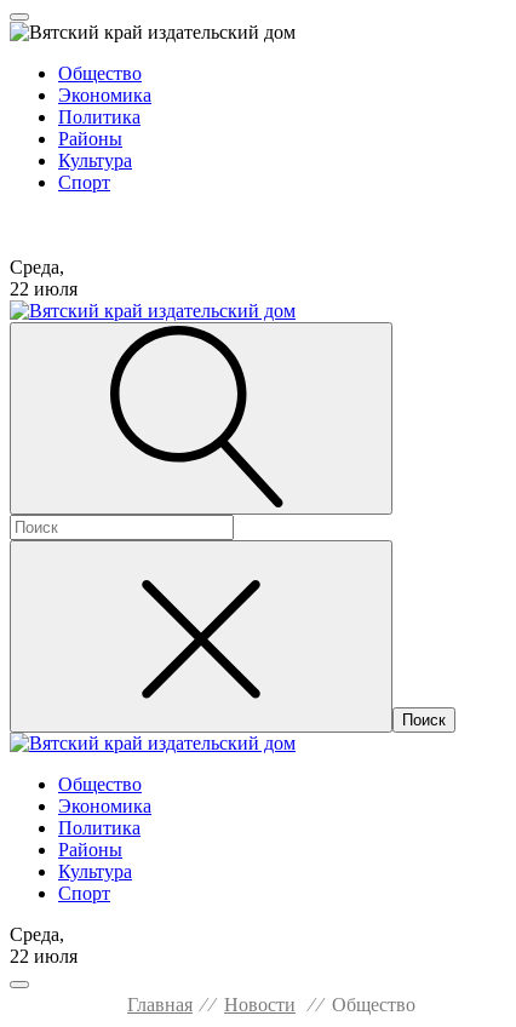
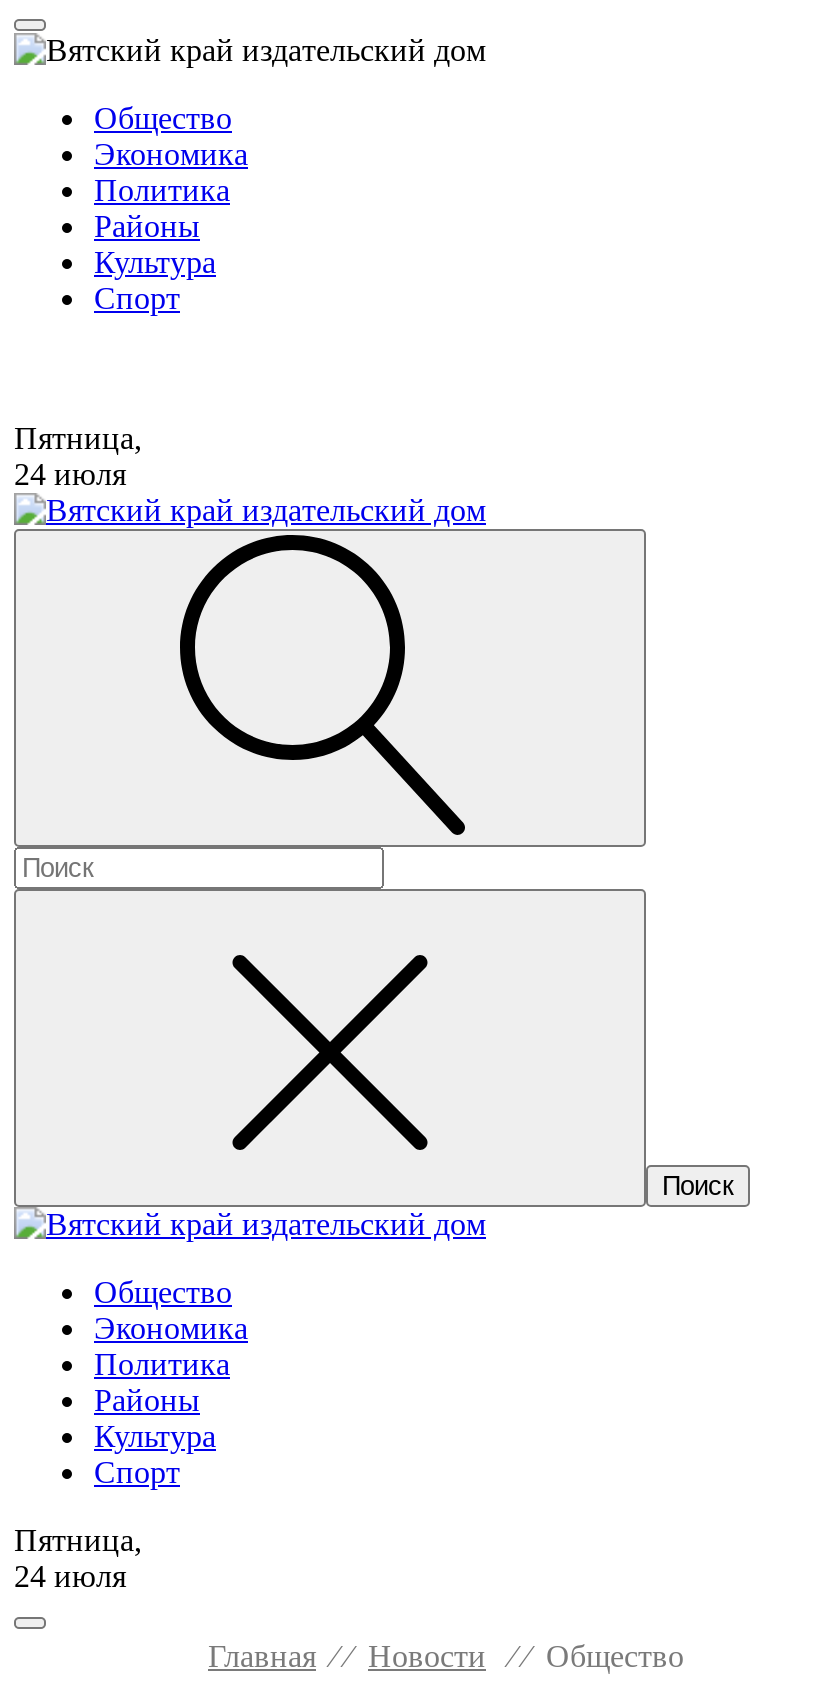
- Среда,
- 22 июля
+ Пятница,
+ 24 июля

- Среда,
- 22 июля
+ Пятница,
+ 24 июля
